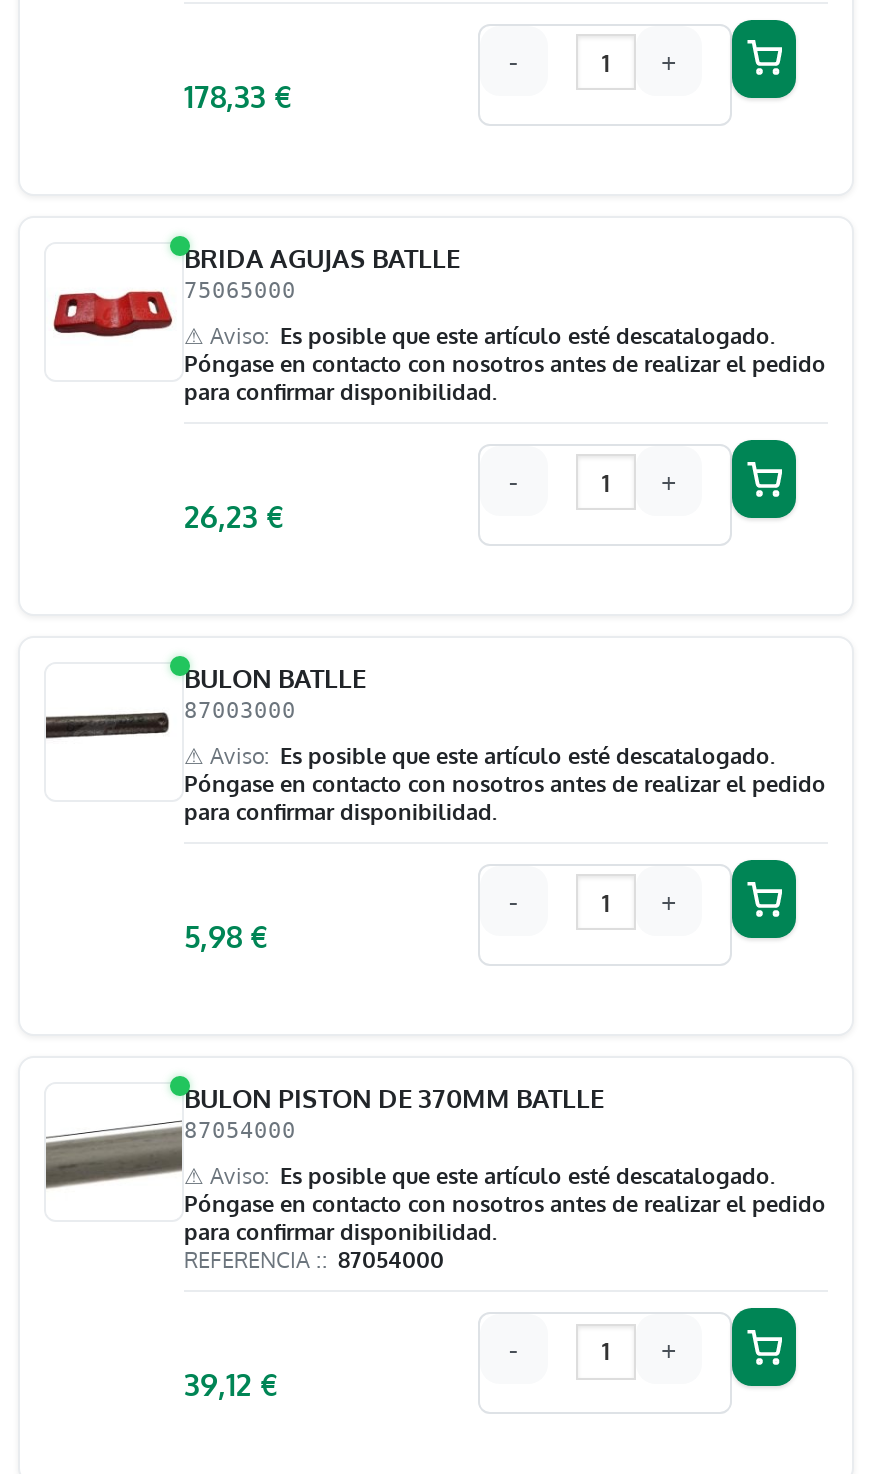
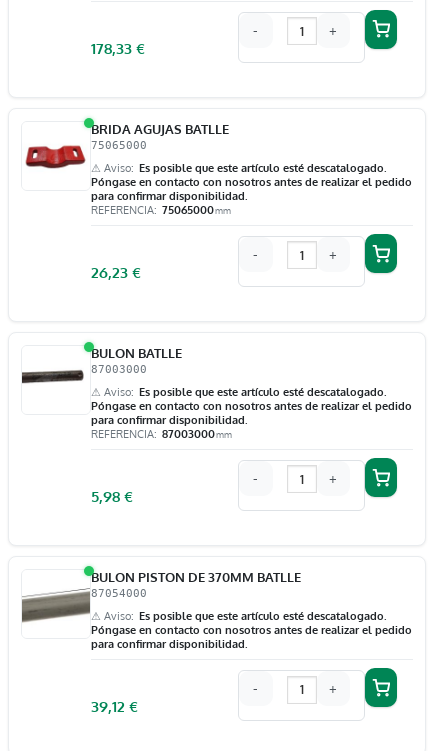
+ REFERENCIA 75065000mm

+ REFERENCIA 87003000mm

moved down: [image]

- REFERENCIA : 87054000
